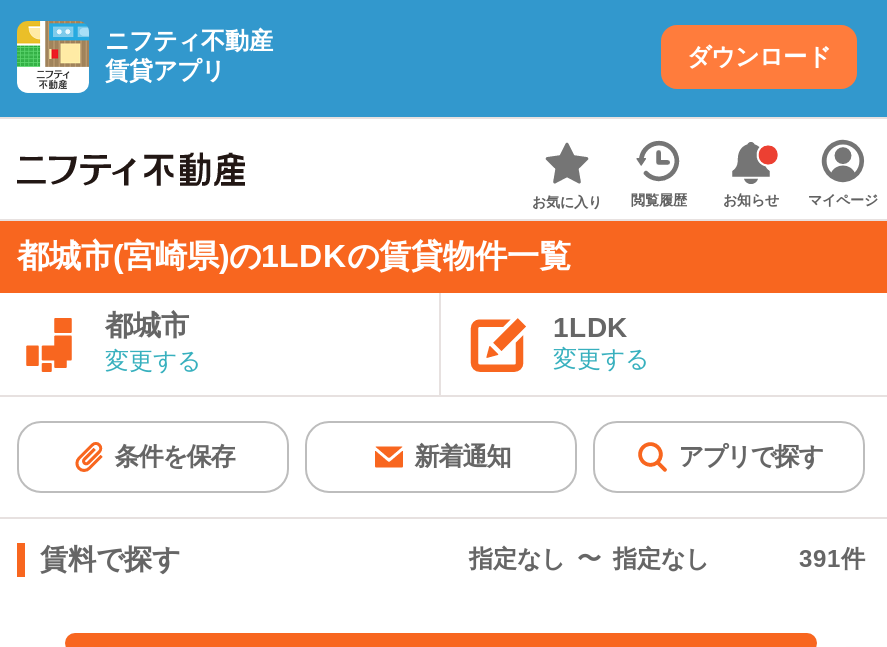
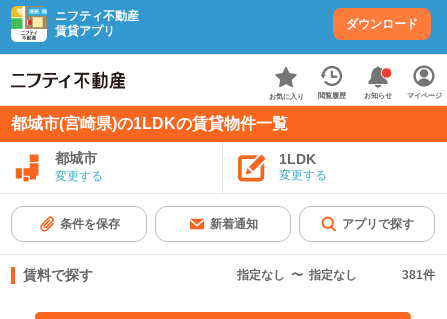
- 391件
+ 381件
